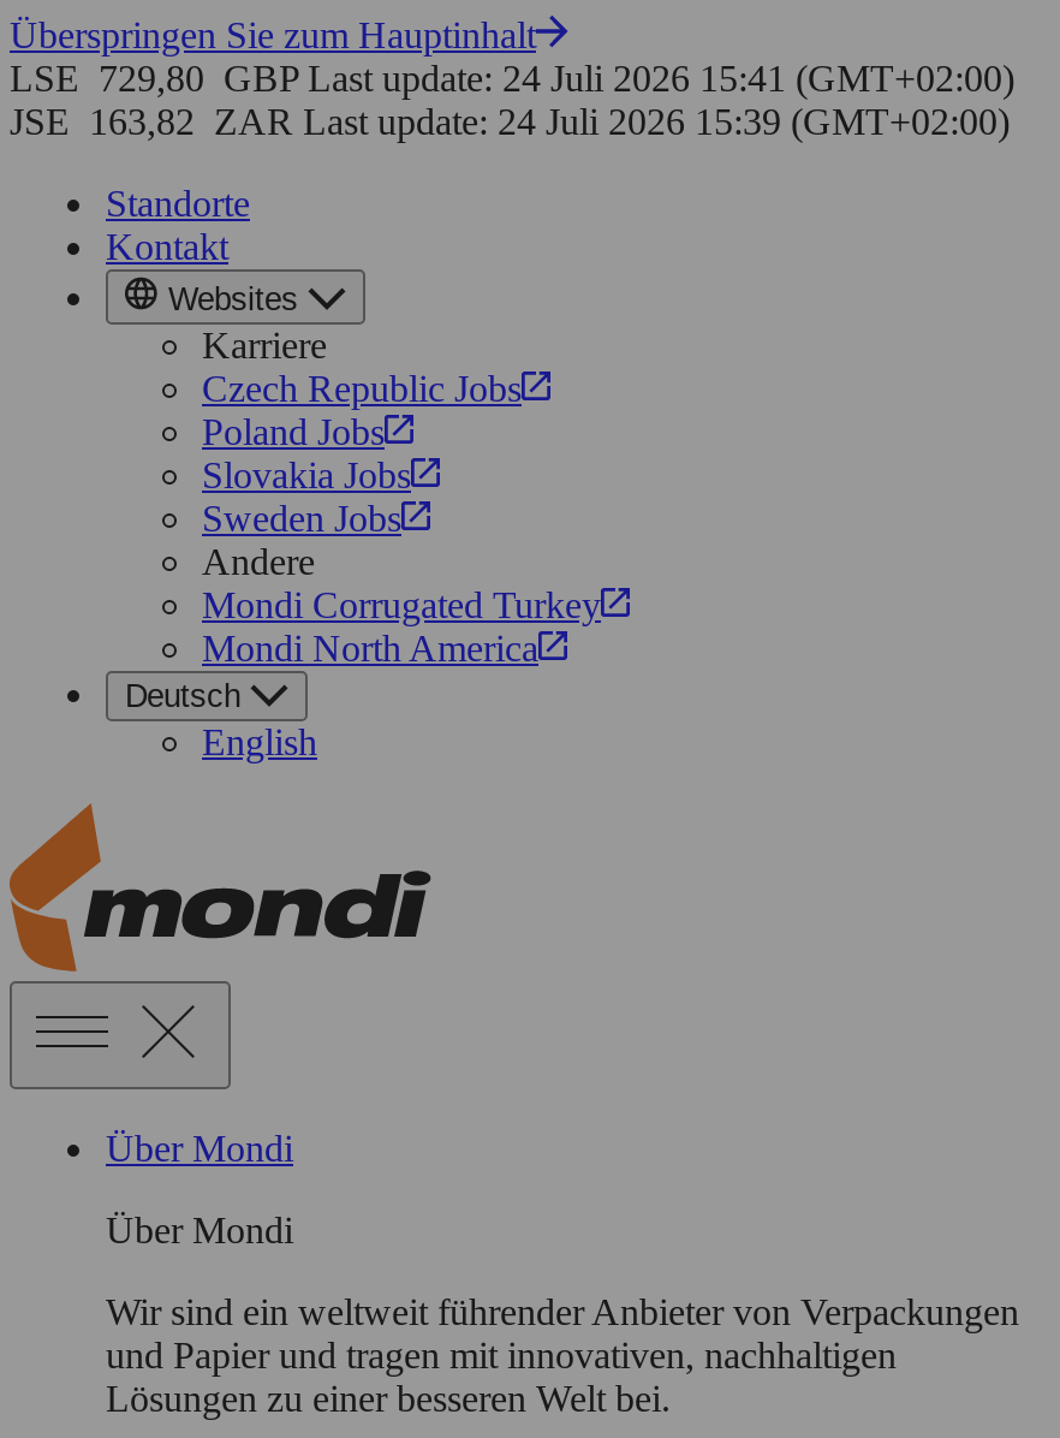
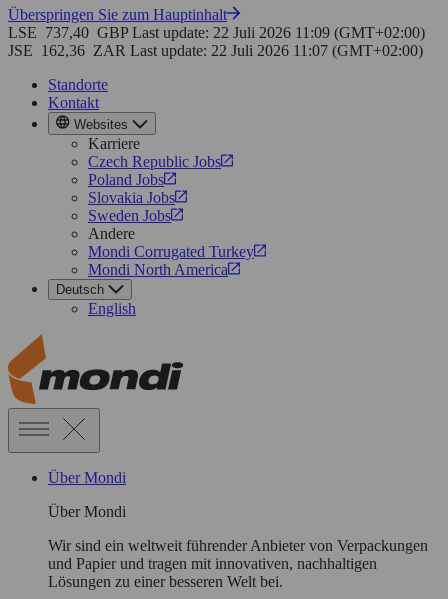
- LSE 729,80 GBP Last update: 24 Juli 2026 15:41 (GMT+02:00)
+ LSE 737,40 GBP Last update: 22 Juli 2026 11:09 (GMT+02:00)

- JSE 163,82 ZAR Last update: 24 Juli 2026 15:39 (GMT+02:00)
+ JSE 162,36 ZAR Last update: 22 Juli 2026 11:07 (GMT+02:00)
